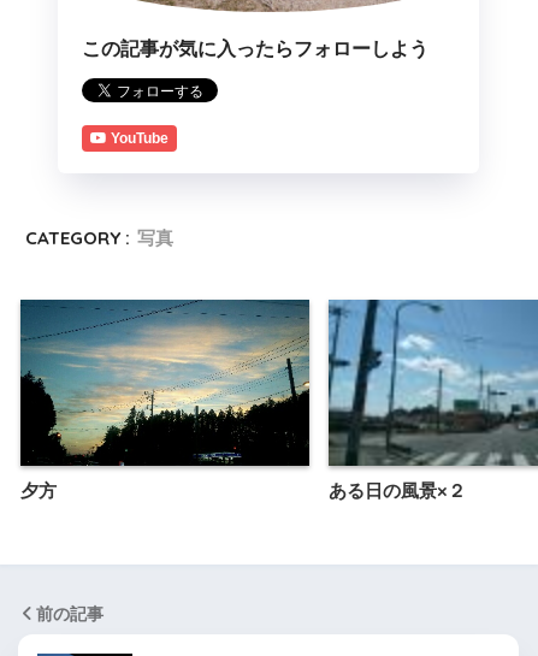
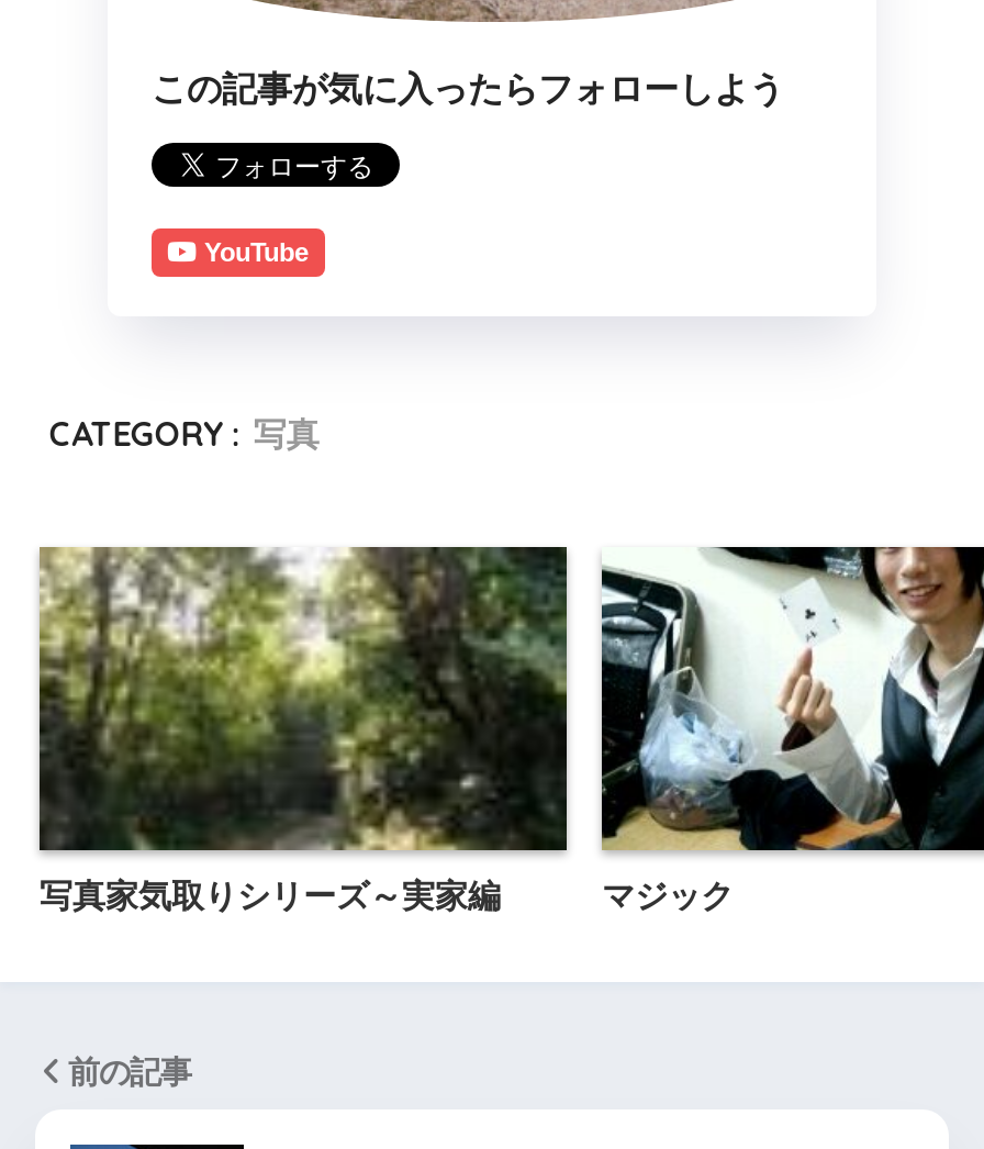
- [image]
- 夕方
- ある日の風景×２
+ [image]
+ 写真家気取りシリーズ～実家編
+ マジック

- [image]
+ [image]
